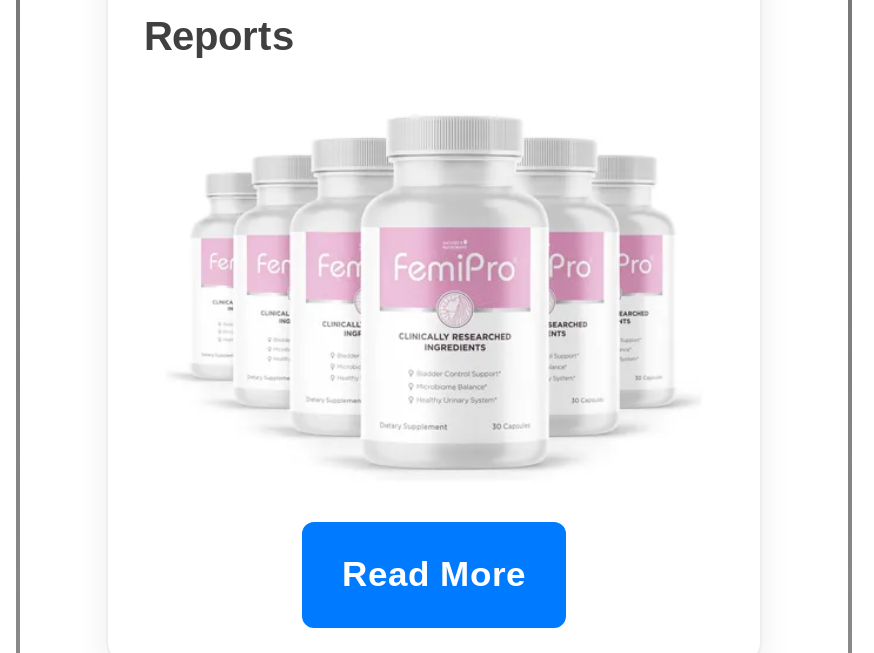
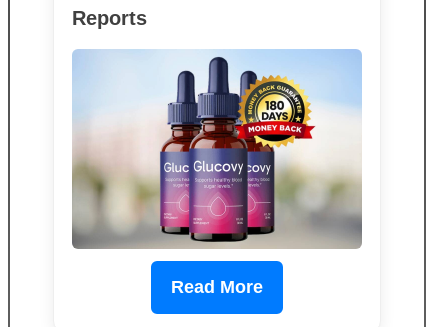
- [image]
+ [image]
